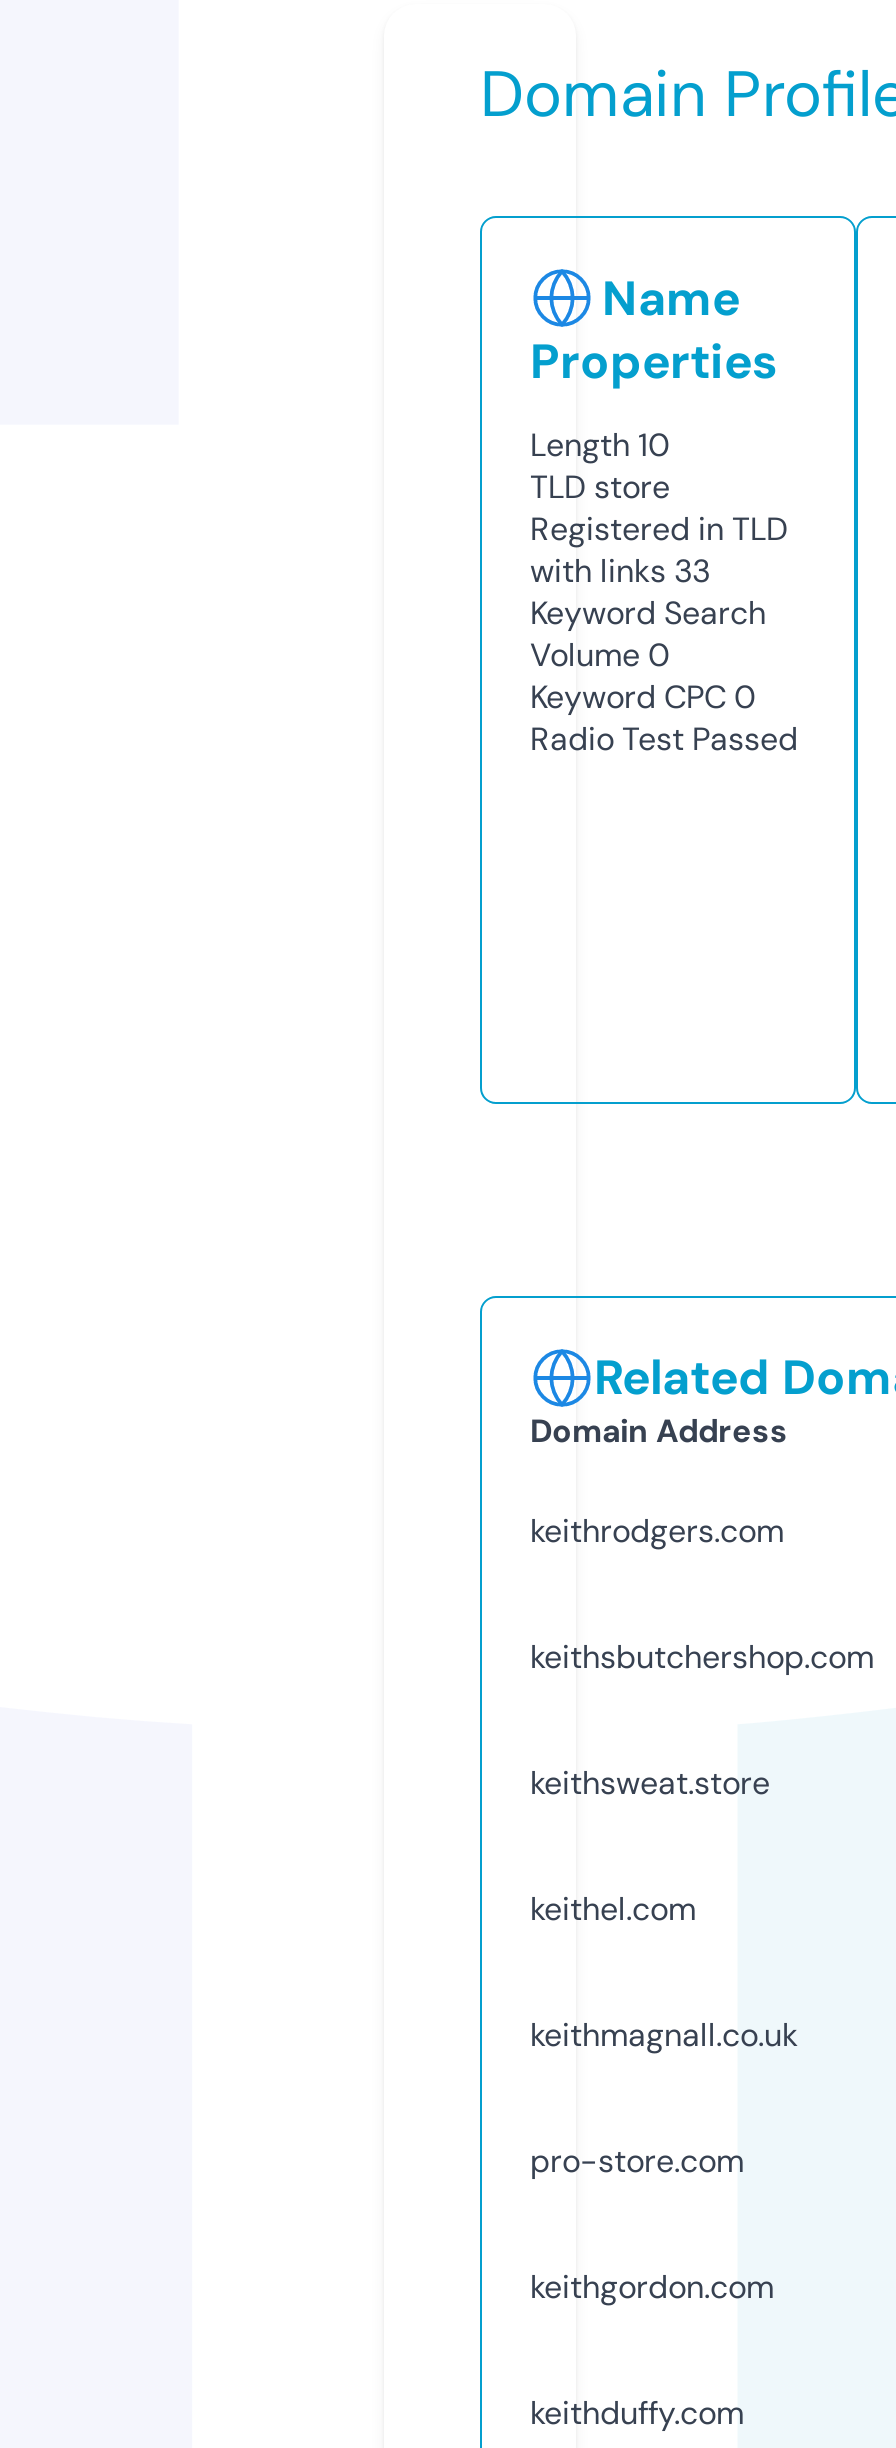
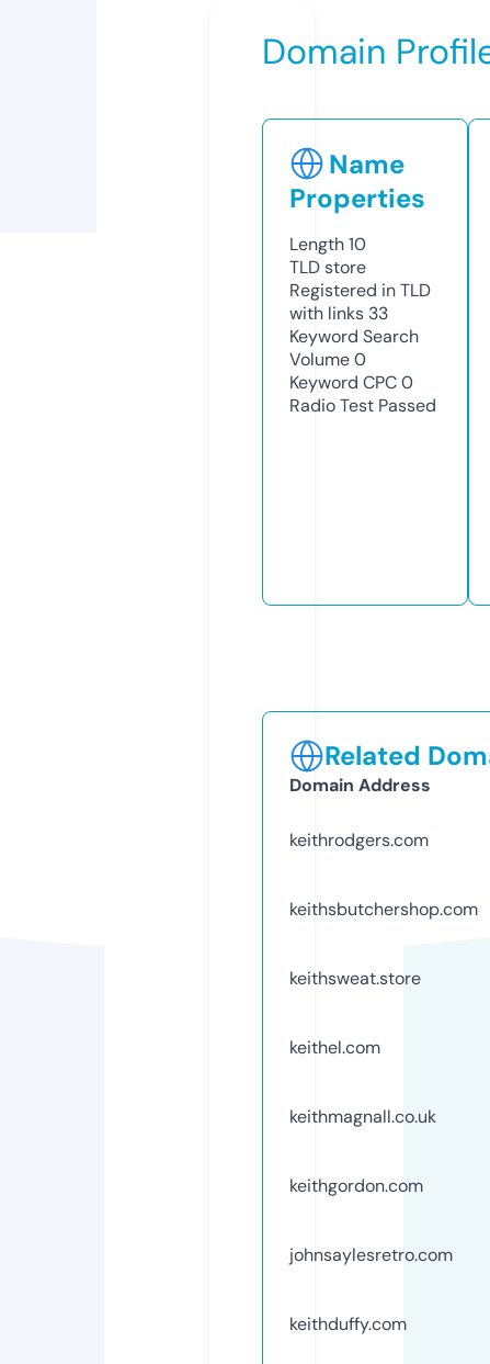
- pro-store.com

moved up: keithgordon.com

+ johnsaylesretro.com
